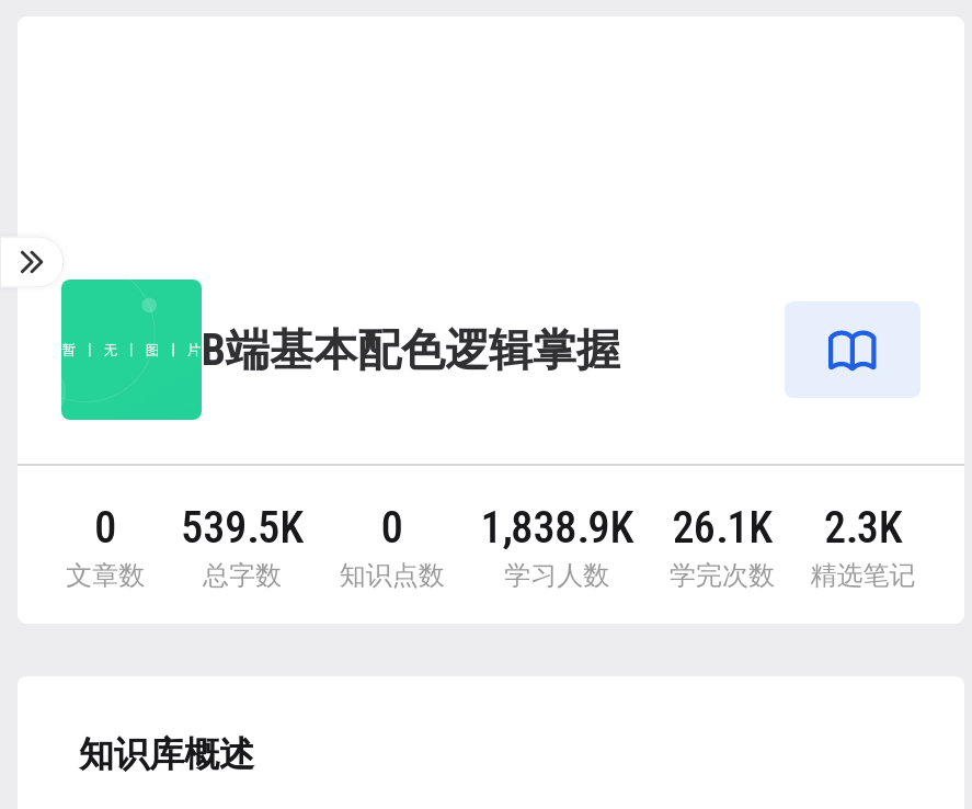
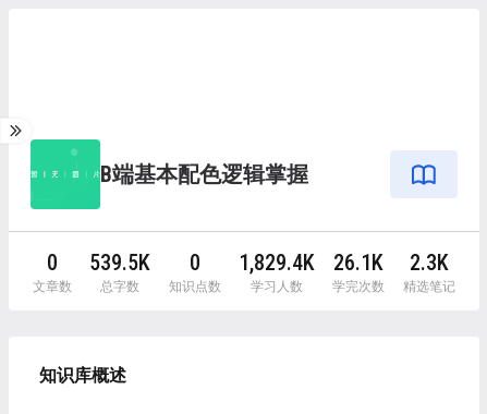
- 0 539.5K 0 1,838.9K 26.1K 2.3K
+ 0 539.5K 0 1,829.4K 26.1K 2.3K
